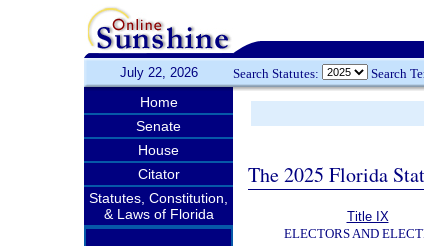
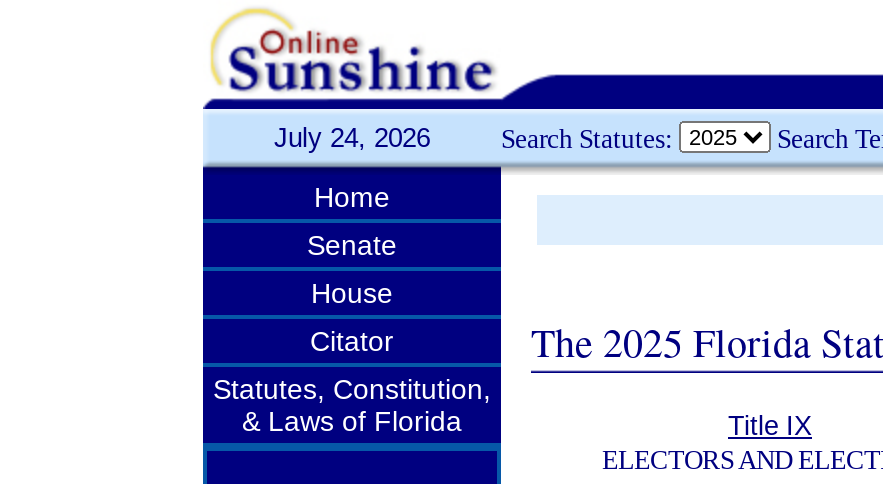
- July 22, 2026
+ July 24, 2026
